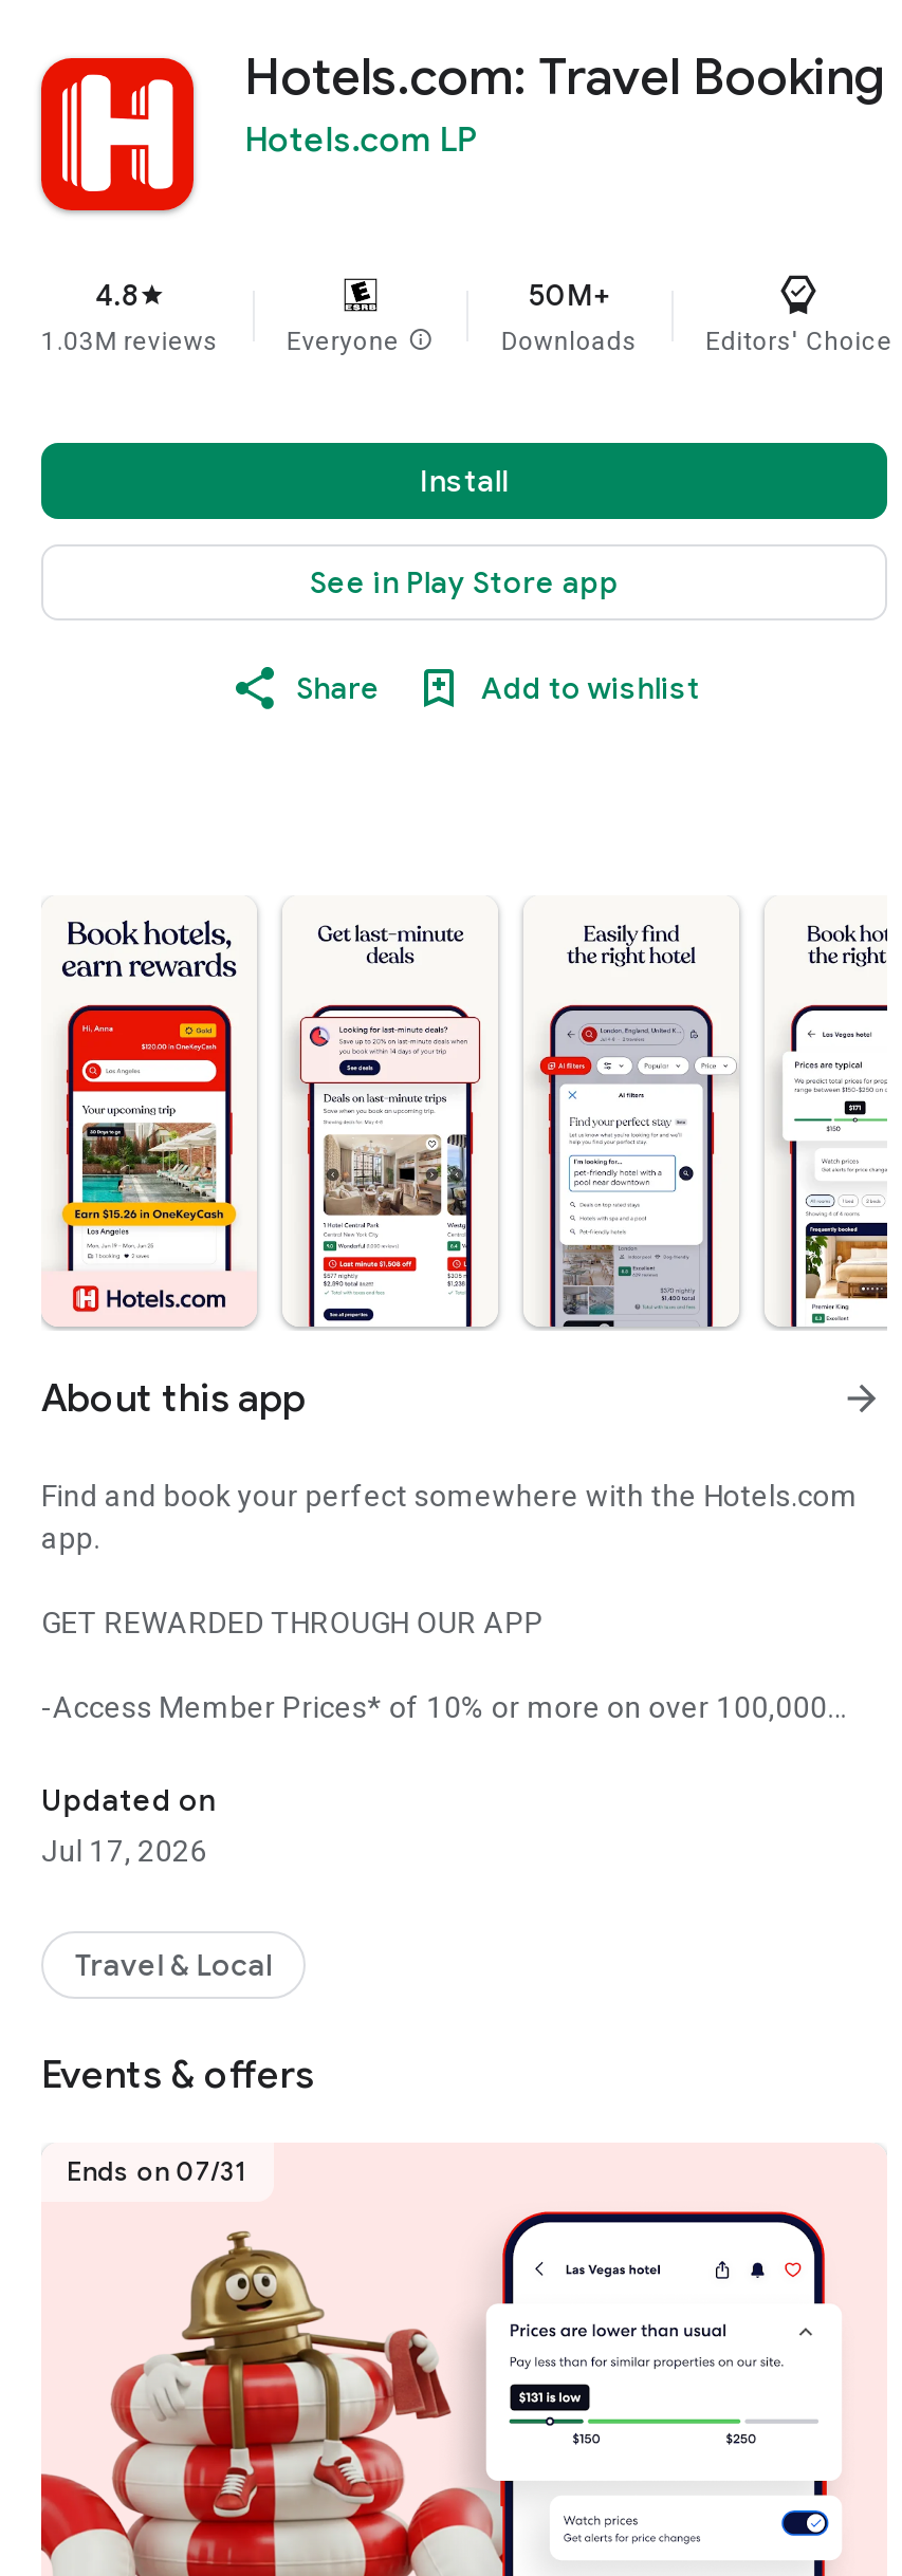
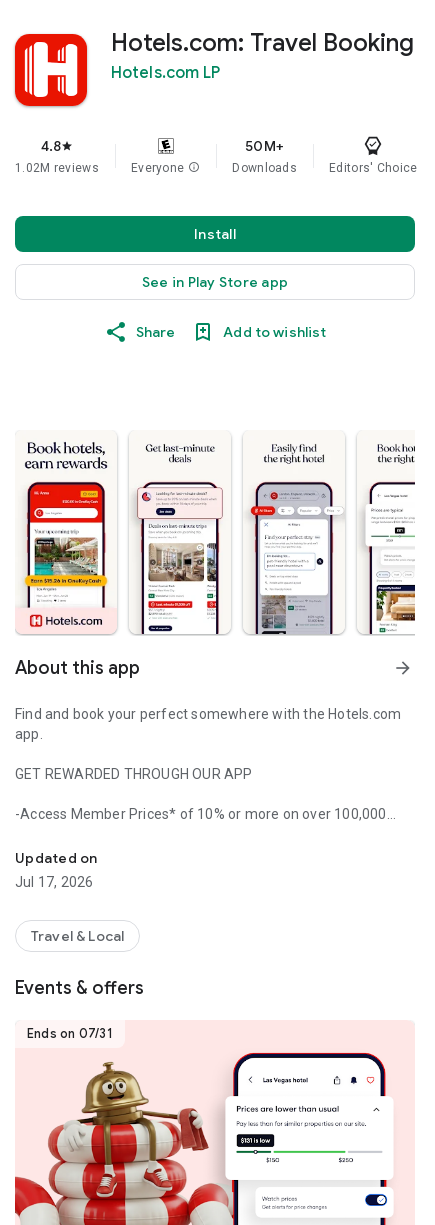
- 1.03M reviews
+ 1.02M reviews
